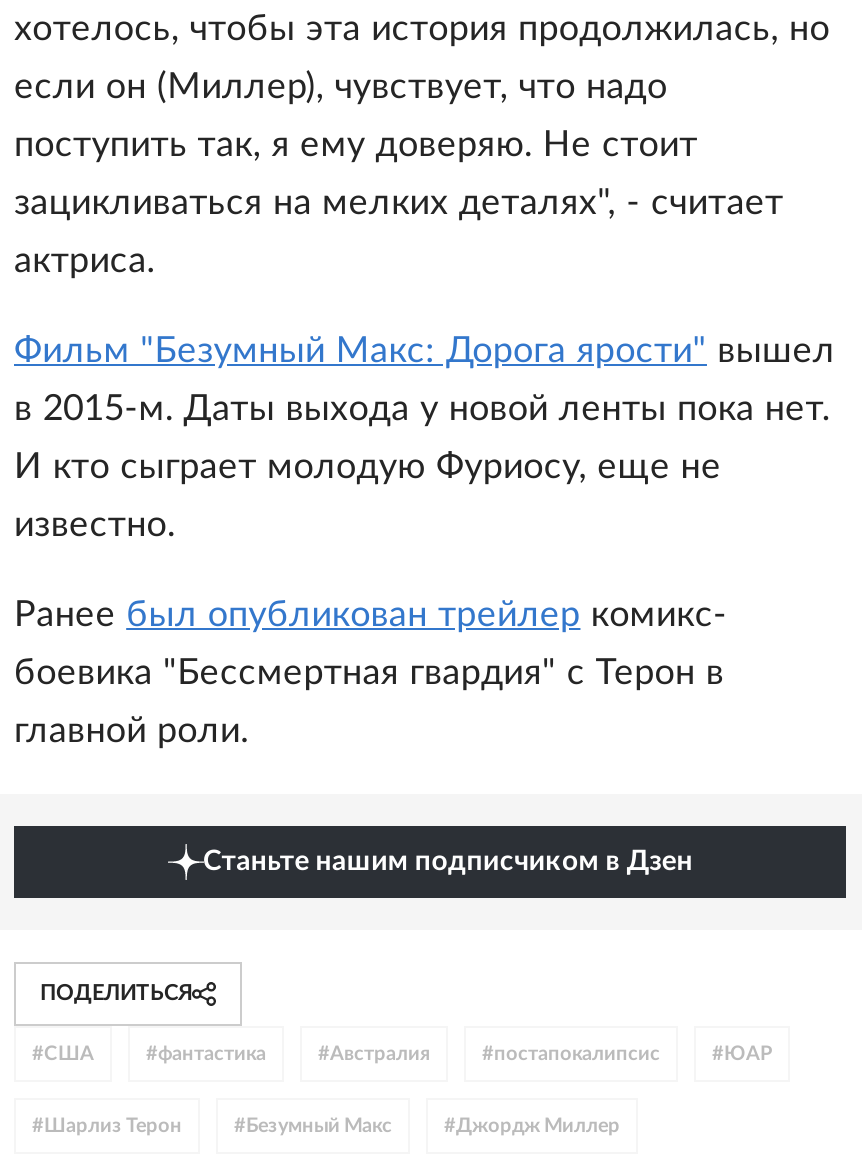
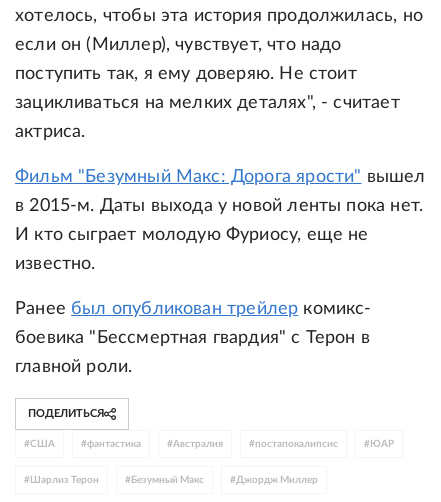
- Станьте нашим подписчиком в Дзен
